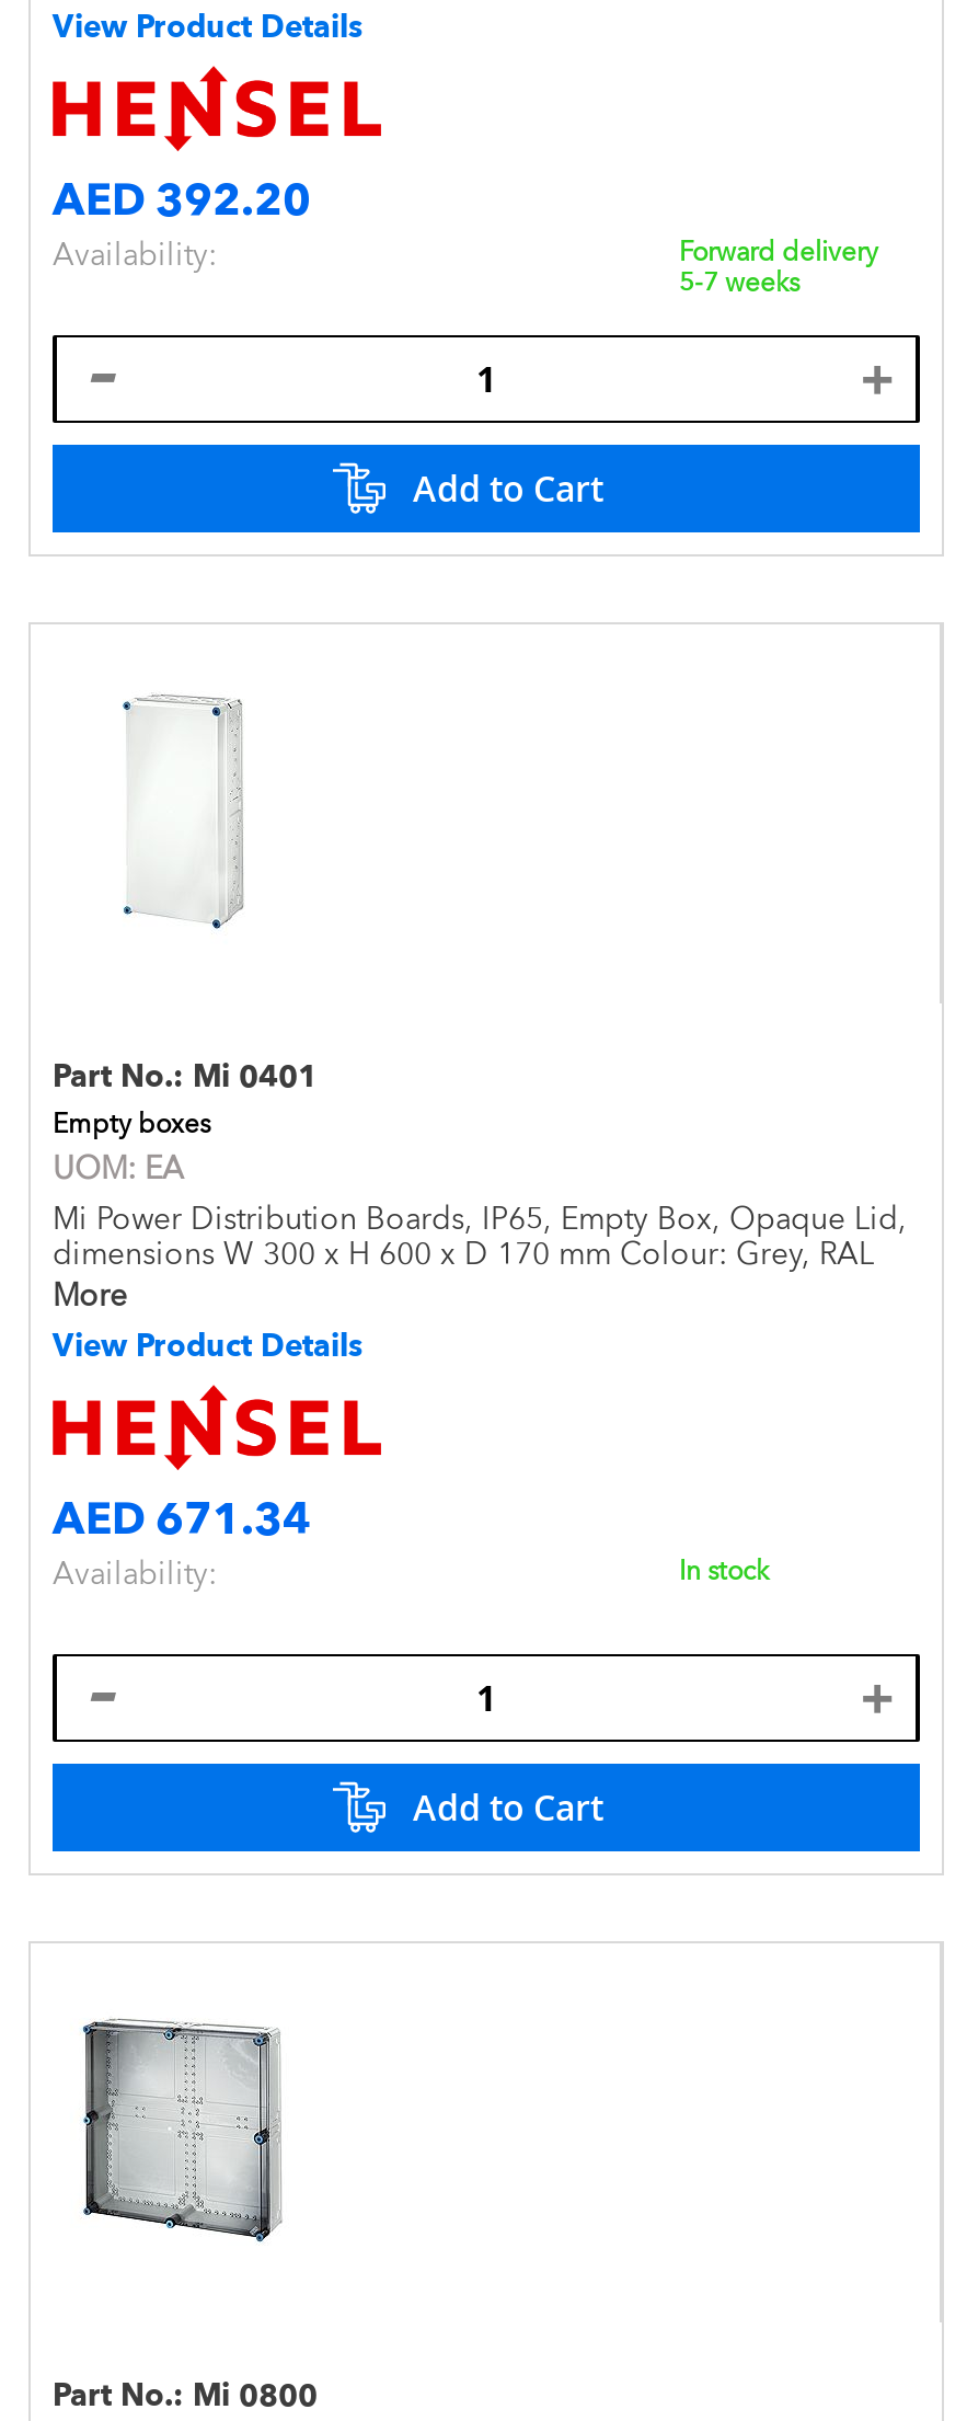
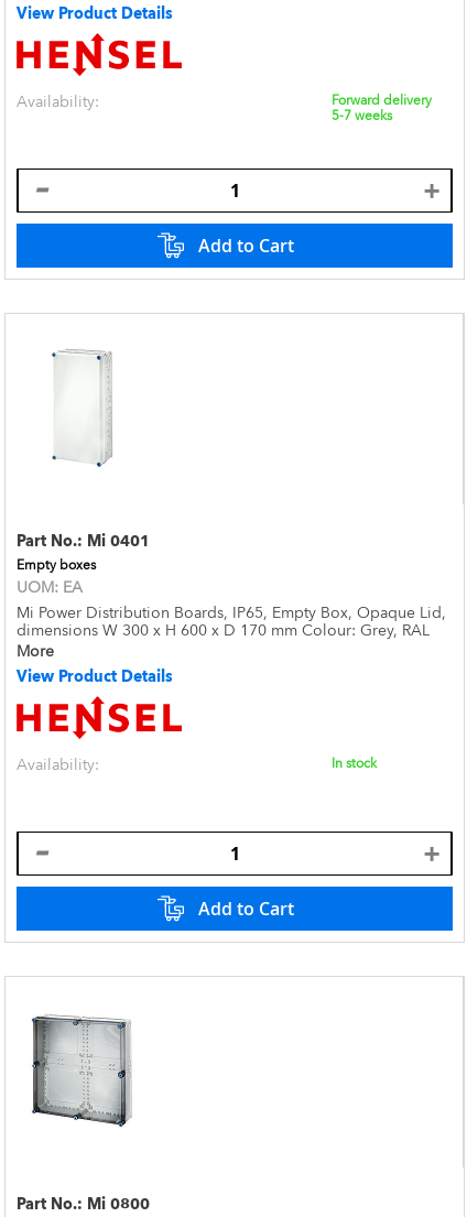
- AED 392.20

moved up: Availability: | Forward delivery | 5-7 weeks

- AED 671.34

moved up: Availability: | In stock
